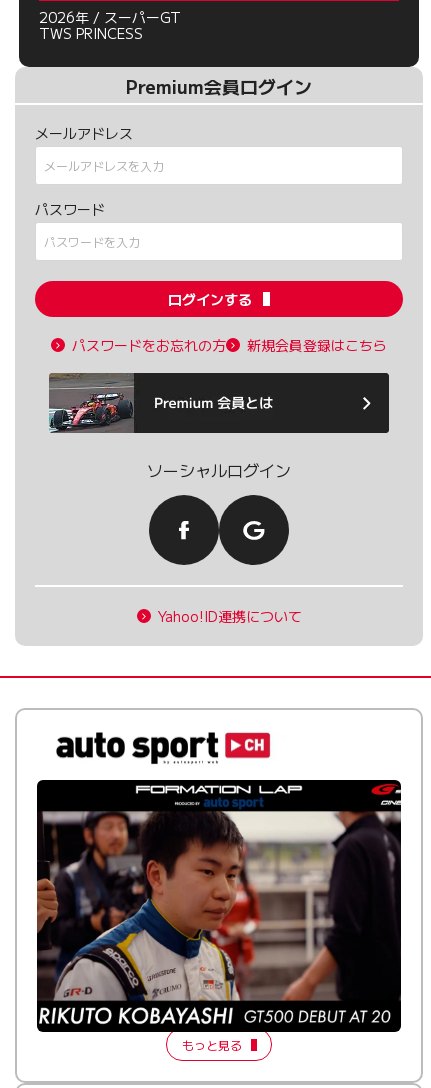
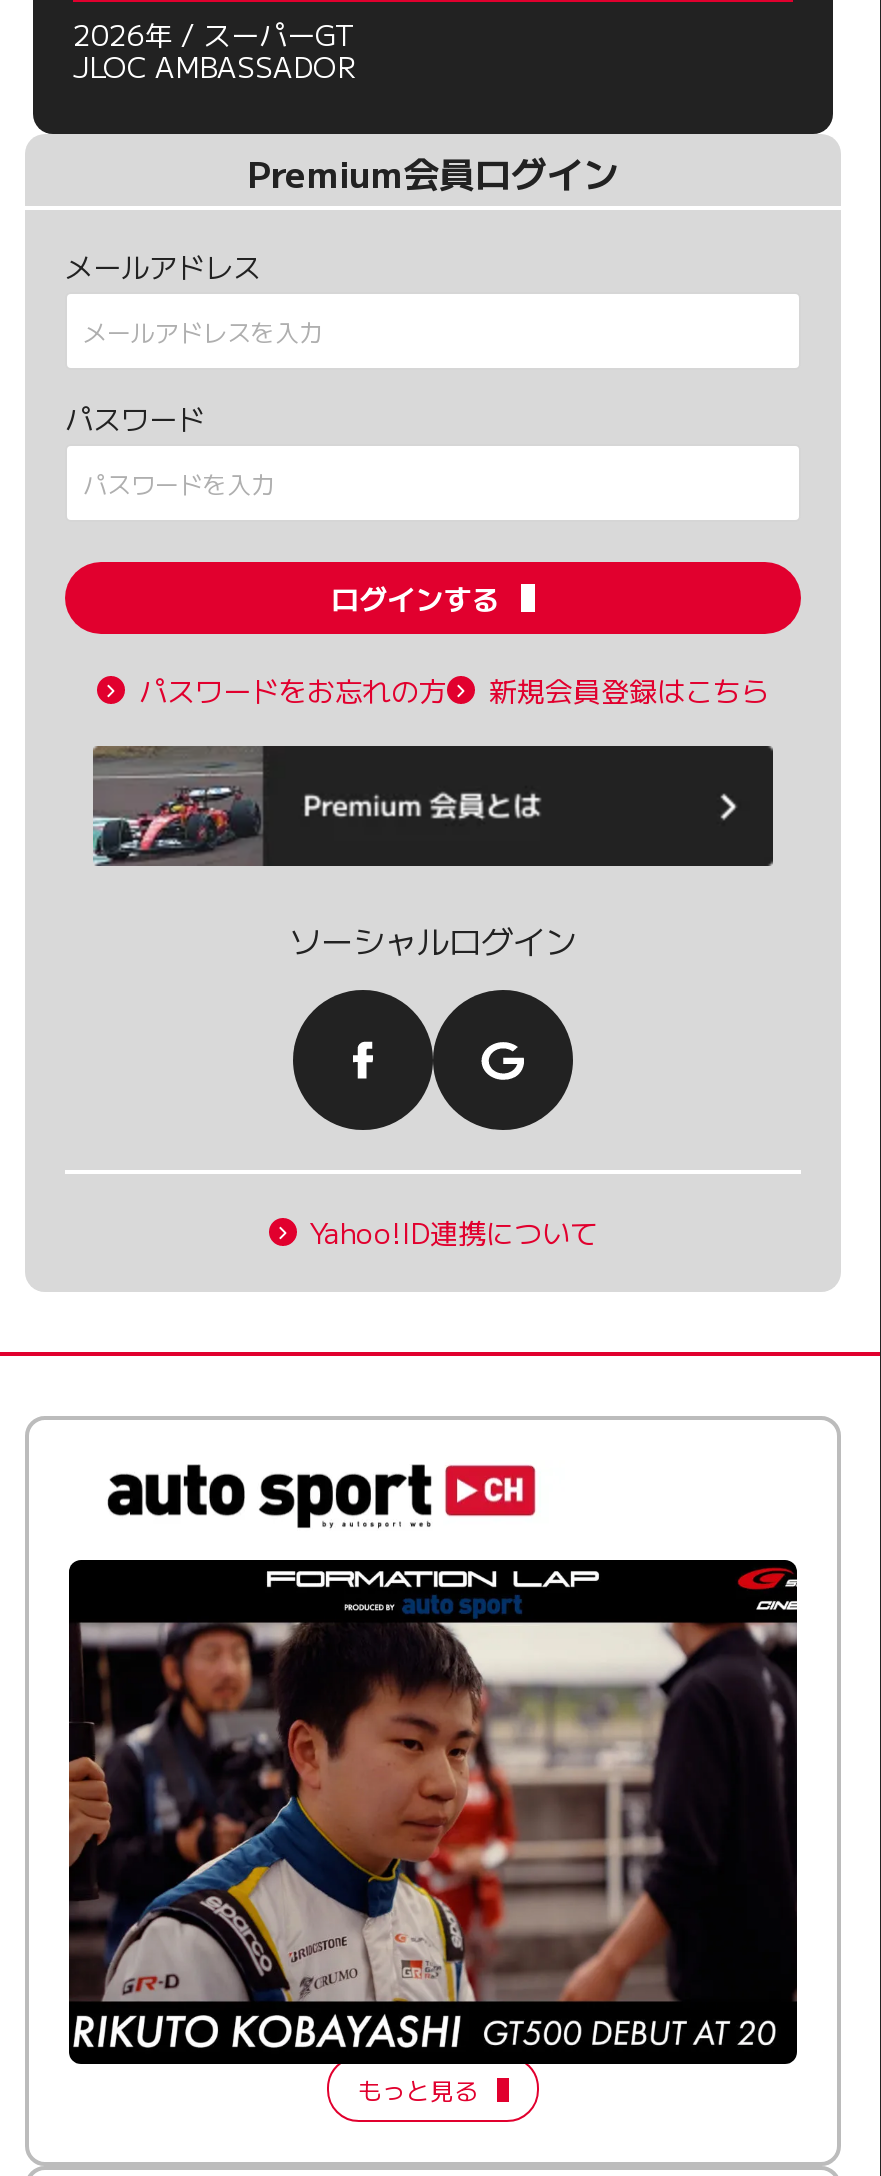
- TWS PRINCESS
+ JLOC AMBASSADOR
